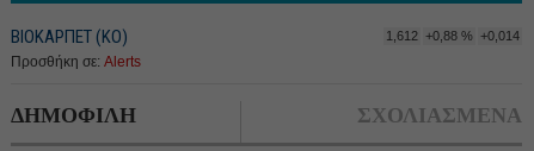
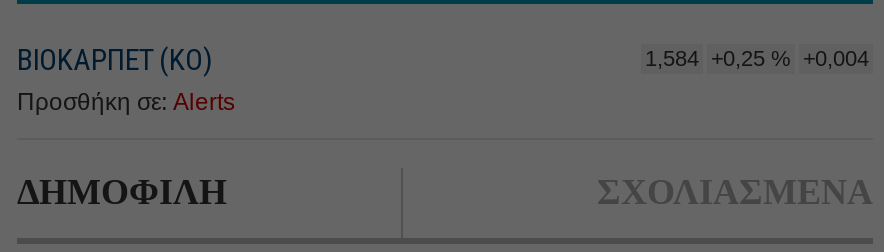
- 1,612 +0,88 % +0,014
+ 1,584 +0,25 % +0,004
